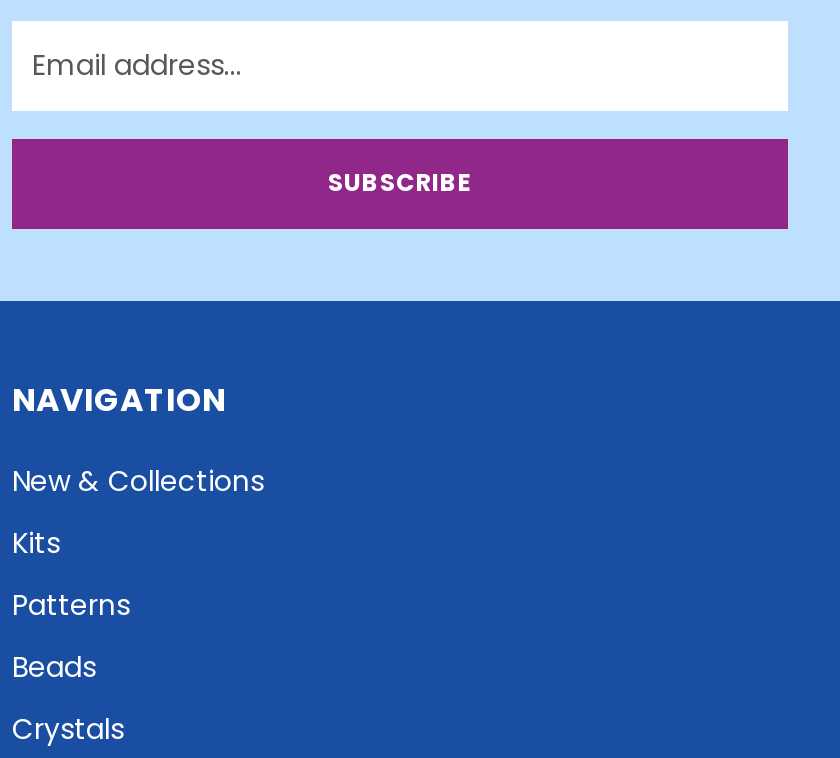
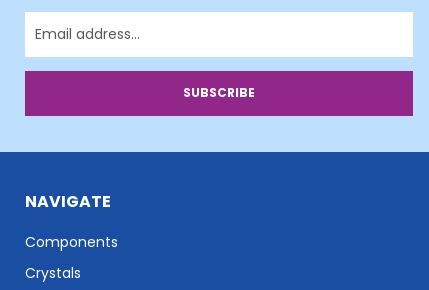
- NAVIGATION
- New & Collections
- Kits
- Patterns
- Beads
+ NAVIGATE
+ Components
